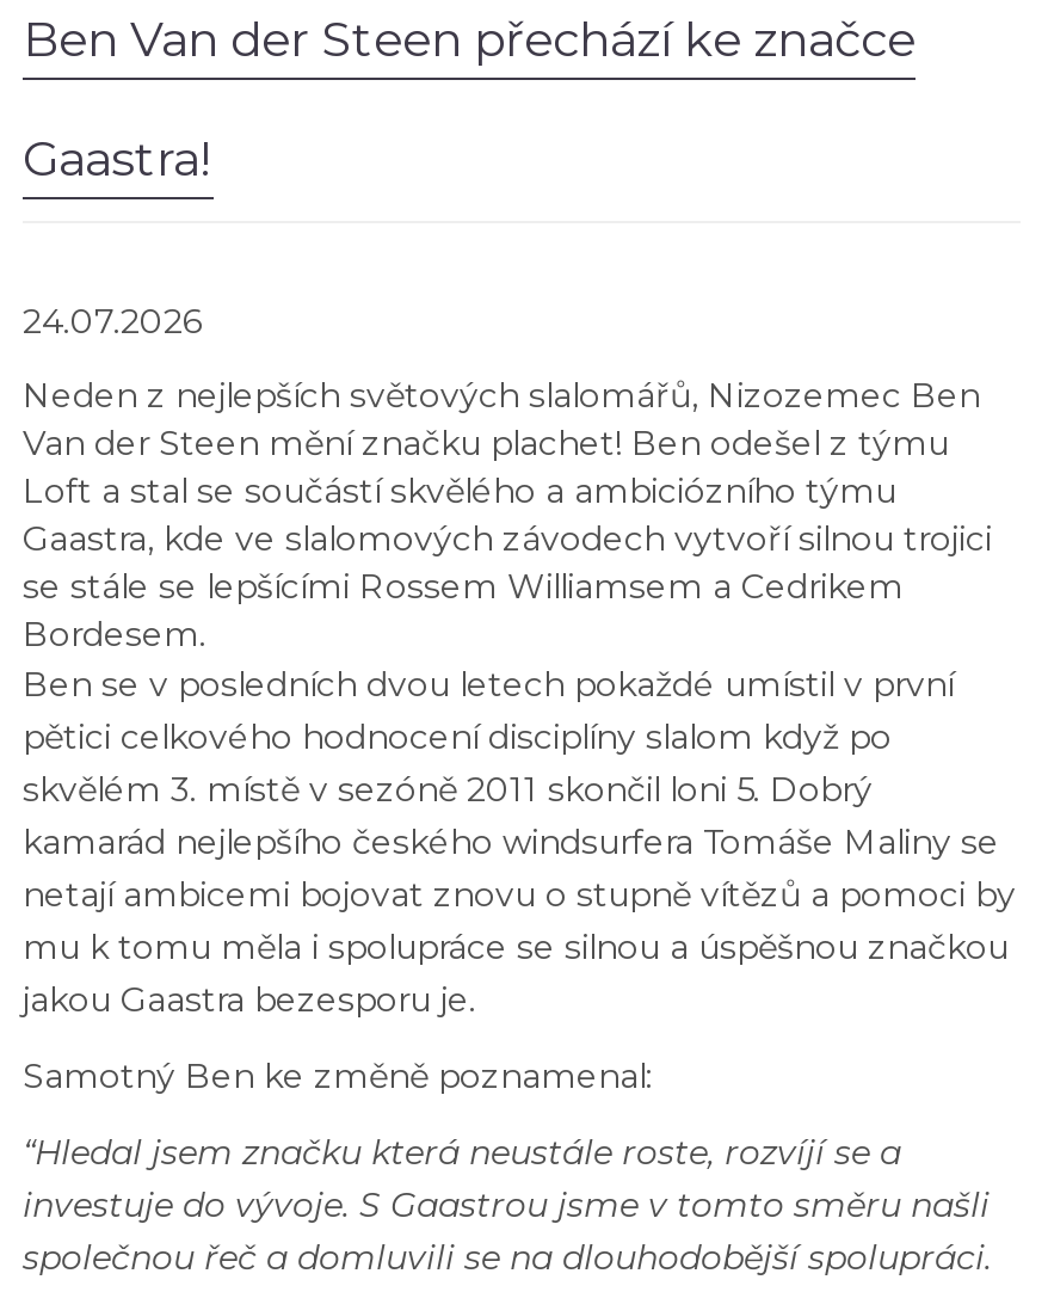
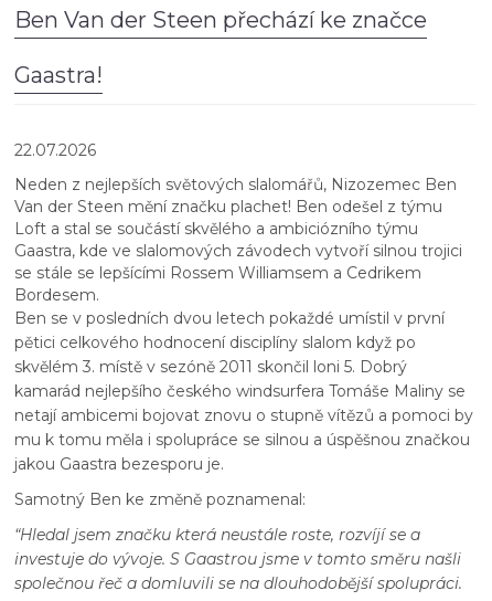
- 24.07.2026
+ 22.07.2026
